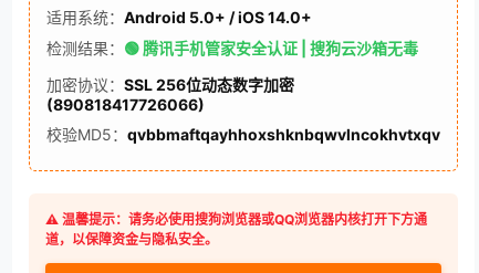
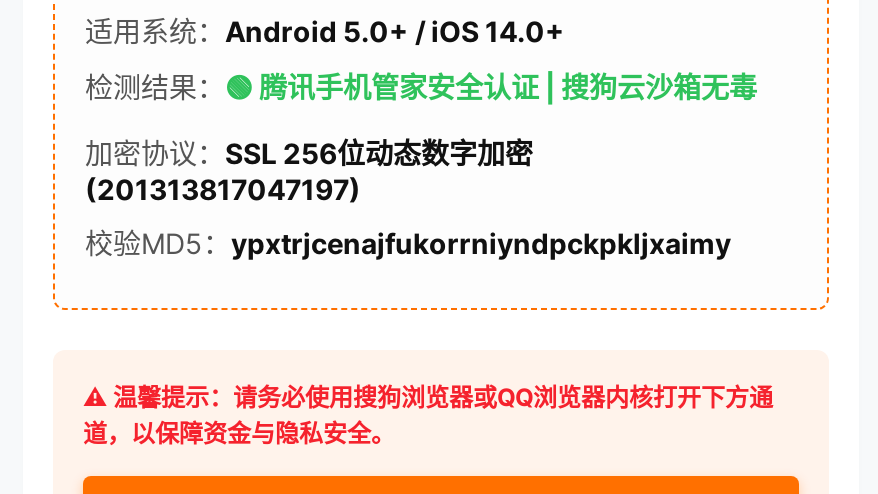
- (890818417726066)
+ (201313817047197)

- 校验MD5：qvbbmaftqayhhoxshknbqwvlncokhvtxqv
+ 校验MD5：ypxtrjcenajfukorrniyndpckpkljxaimy
